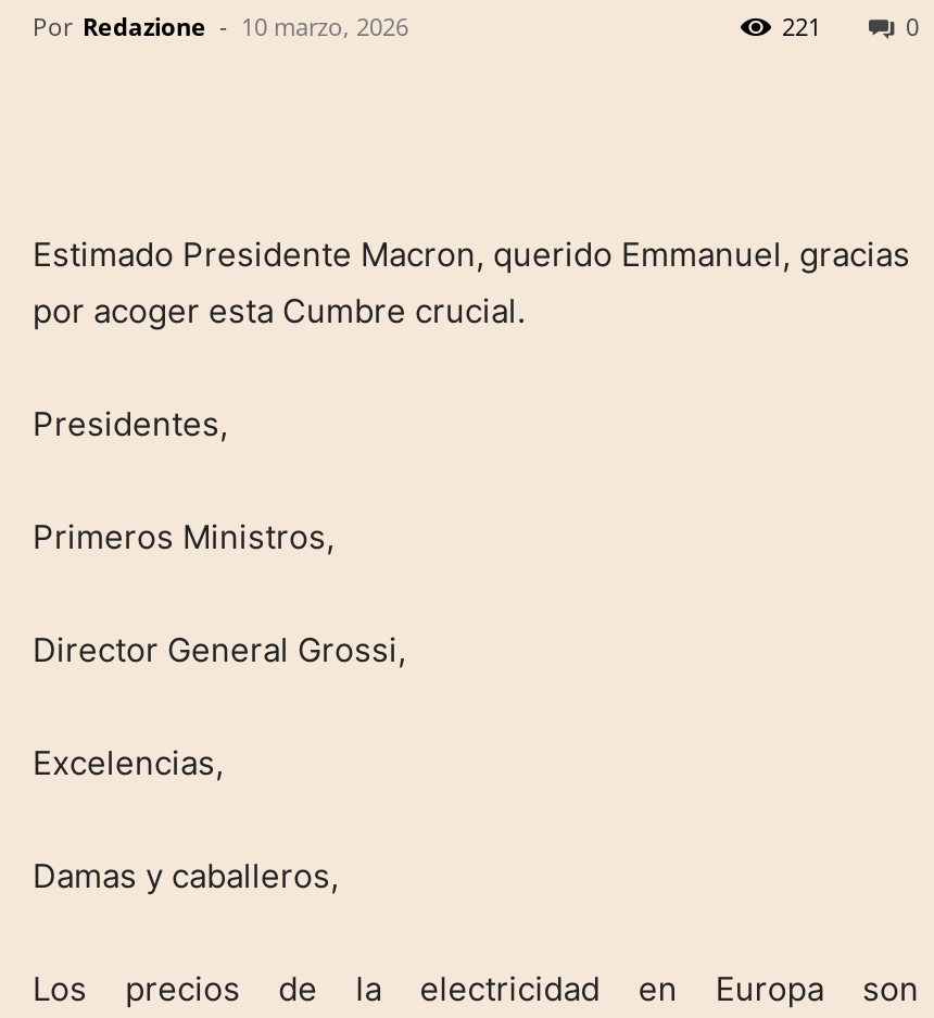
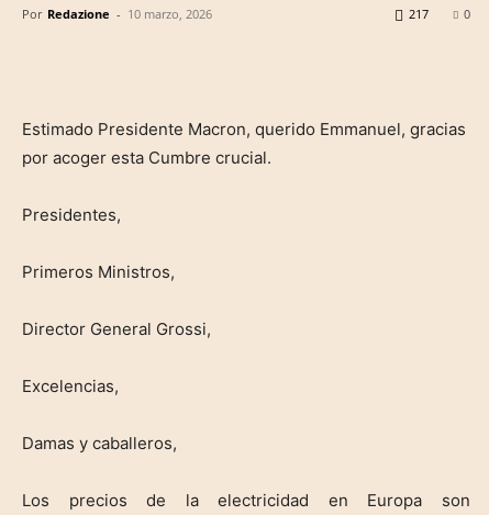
- 221
+ 217
